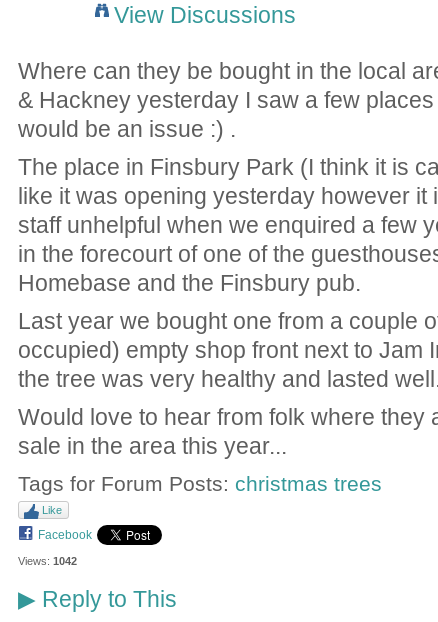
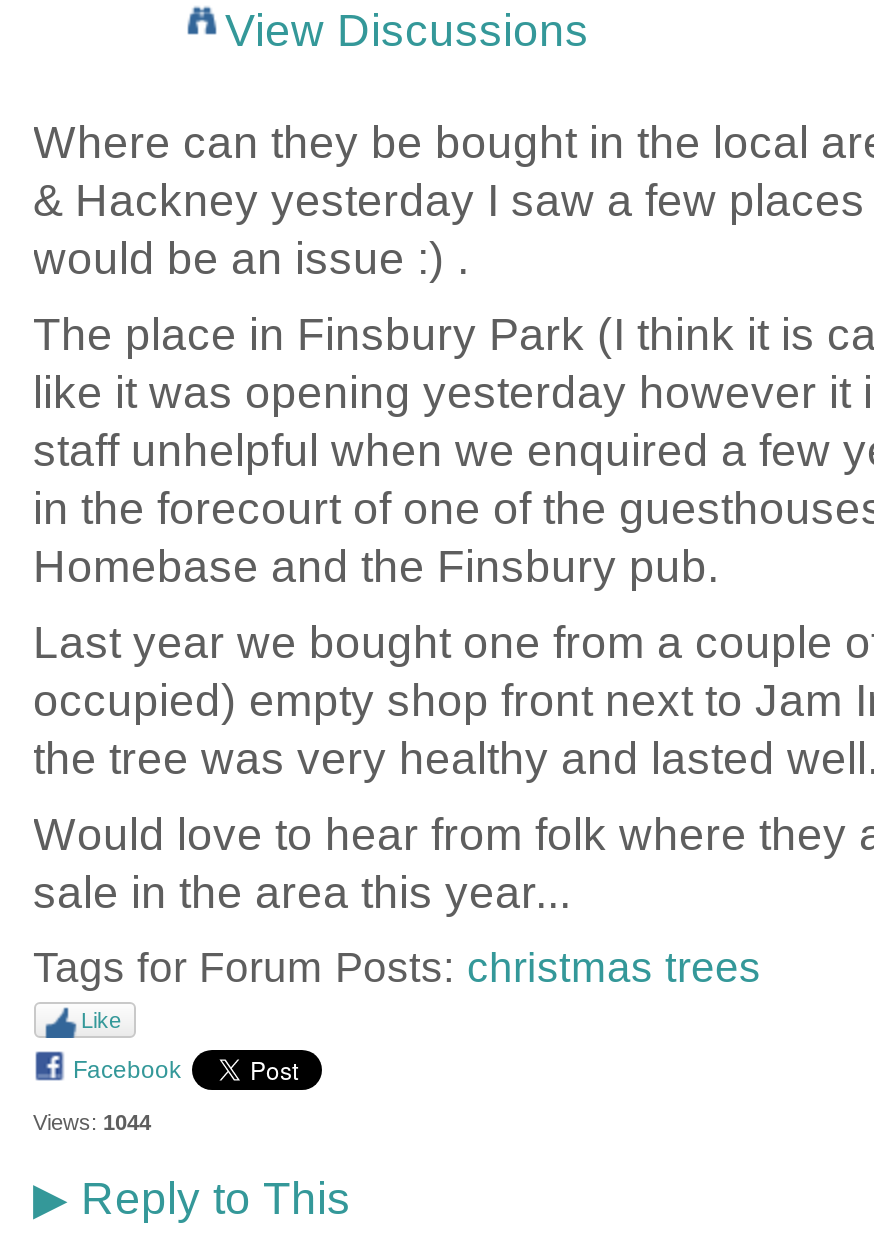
- Views: 1042
+ Views: 1044
